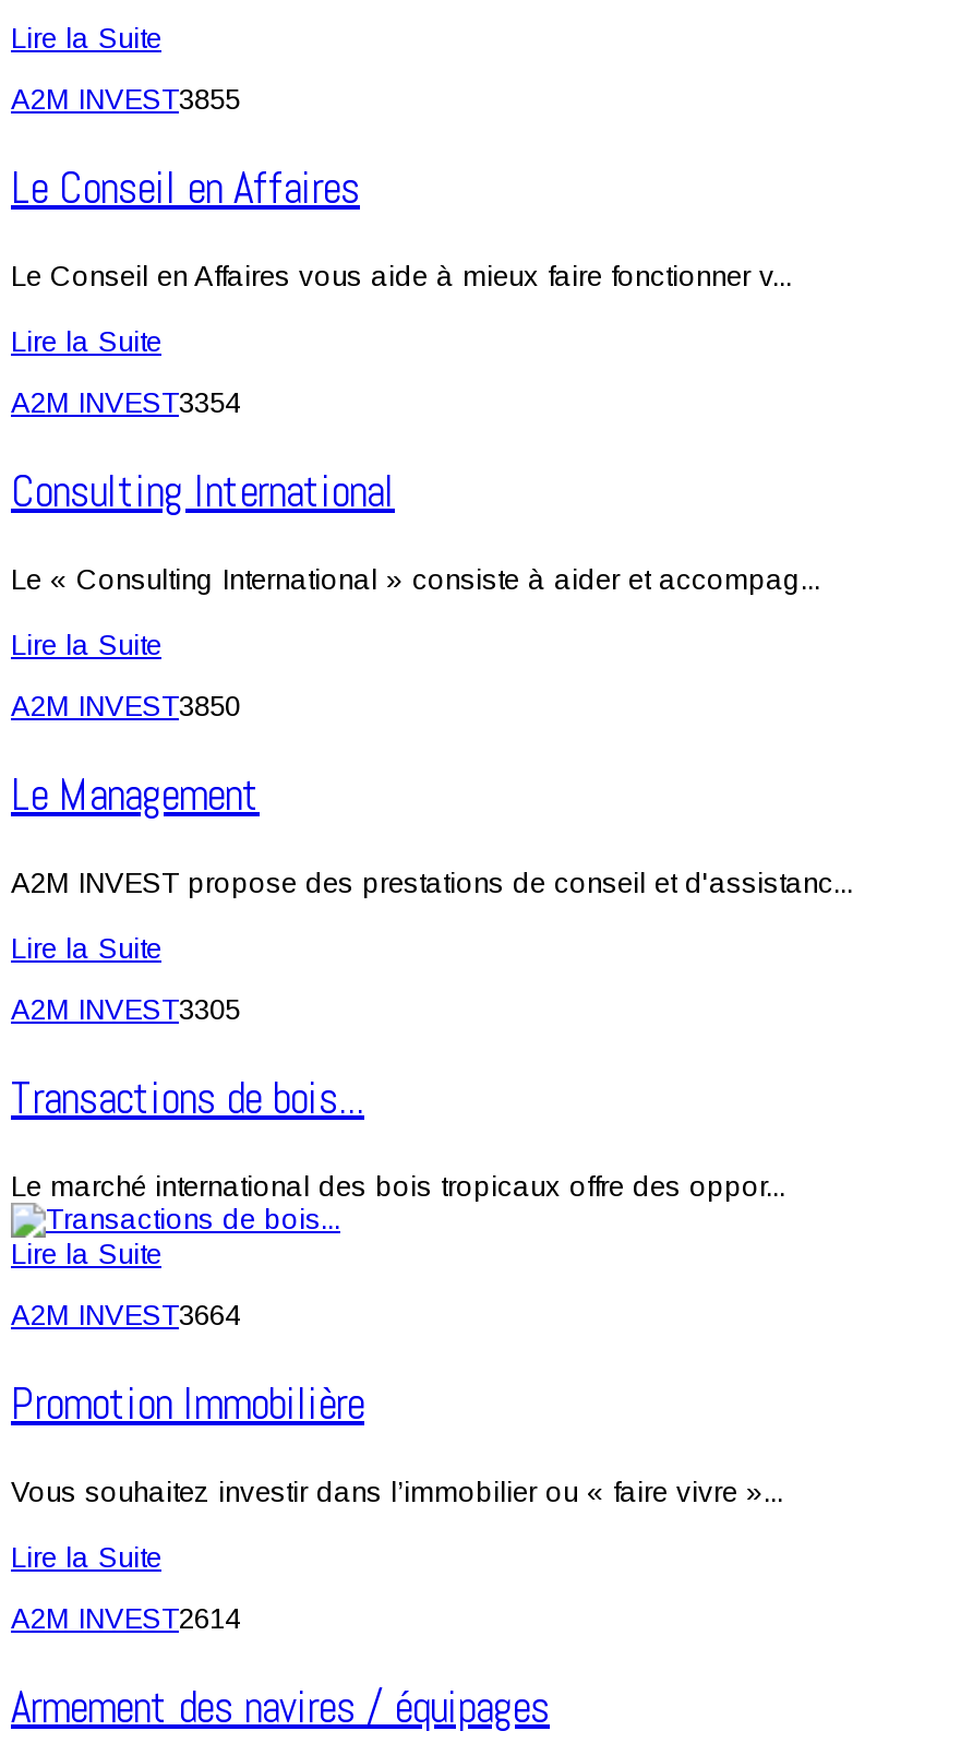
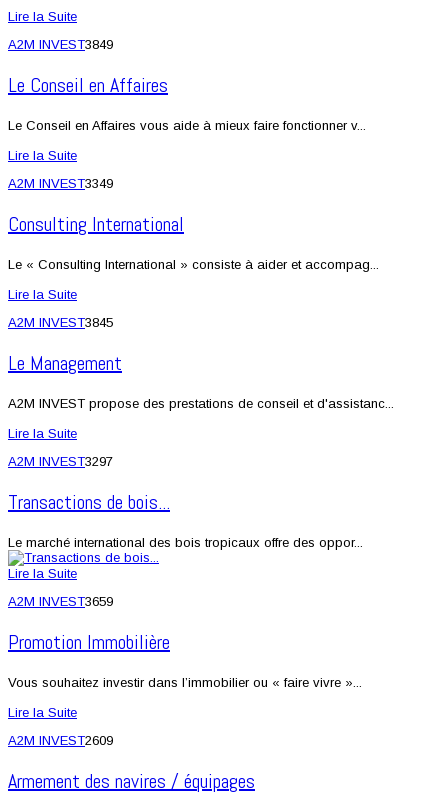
- A2M INVEST3855
+ A2M INVEST3849

- A2M INVEST3354
+ A2M INVEST3349

- A2M INVEST3850
+ A2M INVEST3845

- A2M INVEST3305
+ A2M INVEST3297

- A2M INVEST3664
+ A2M INVEST3659

- A2M INVEST2614
+ A2M INVEST2609
